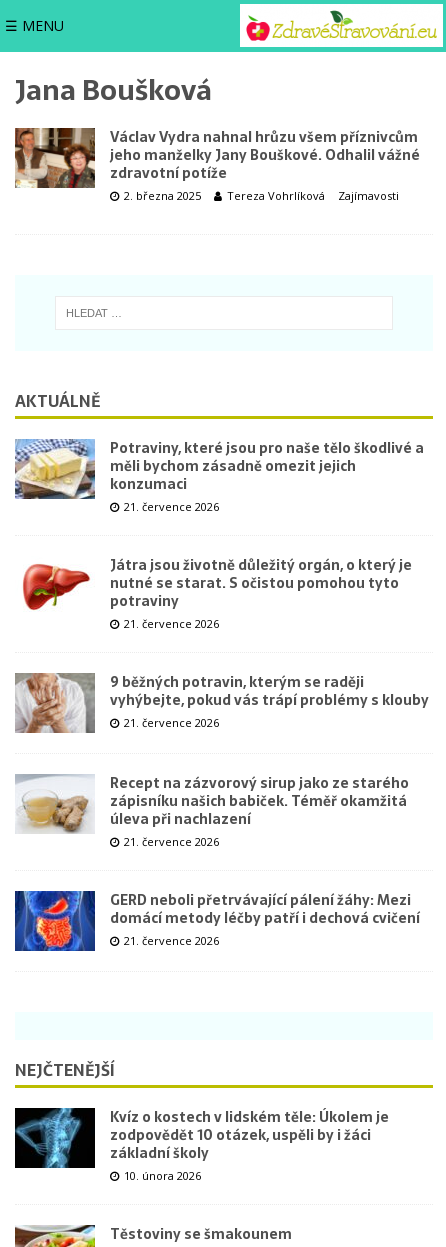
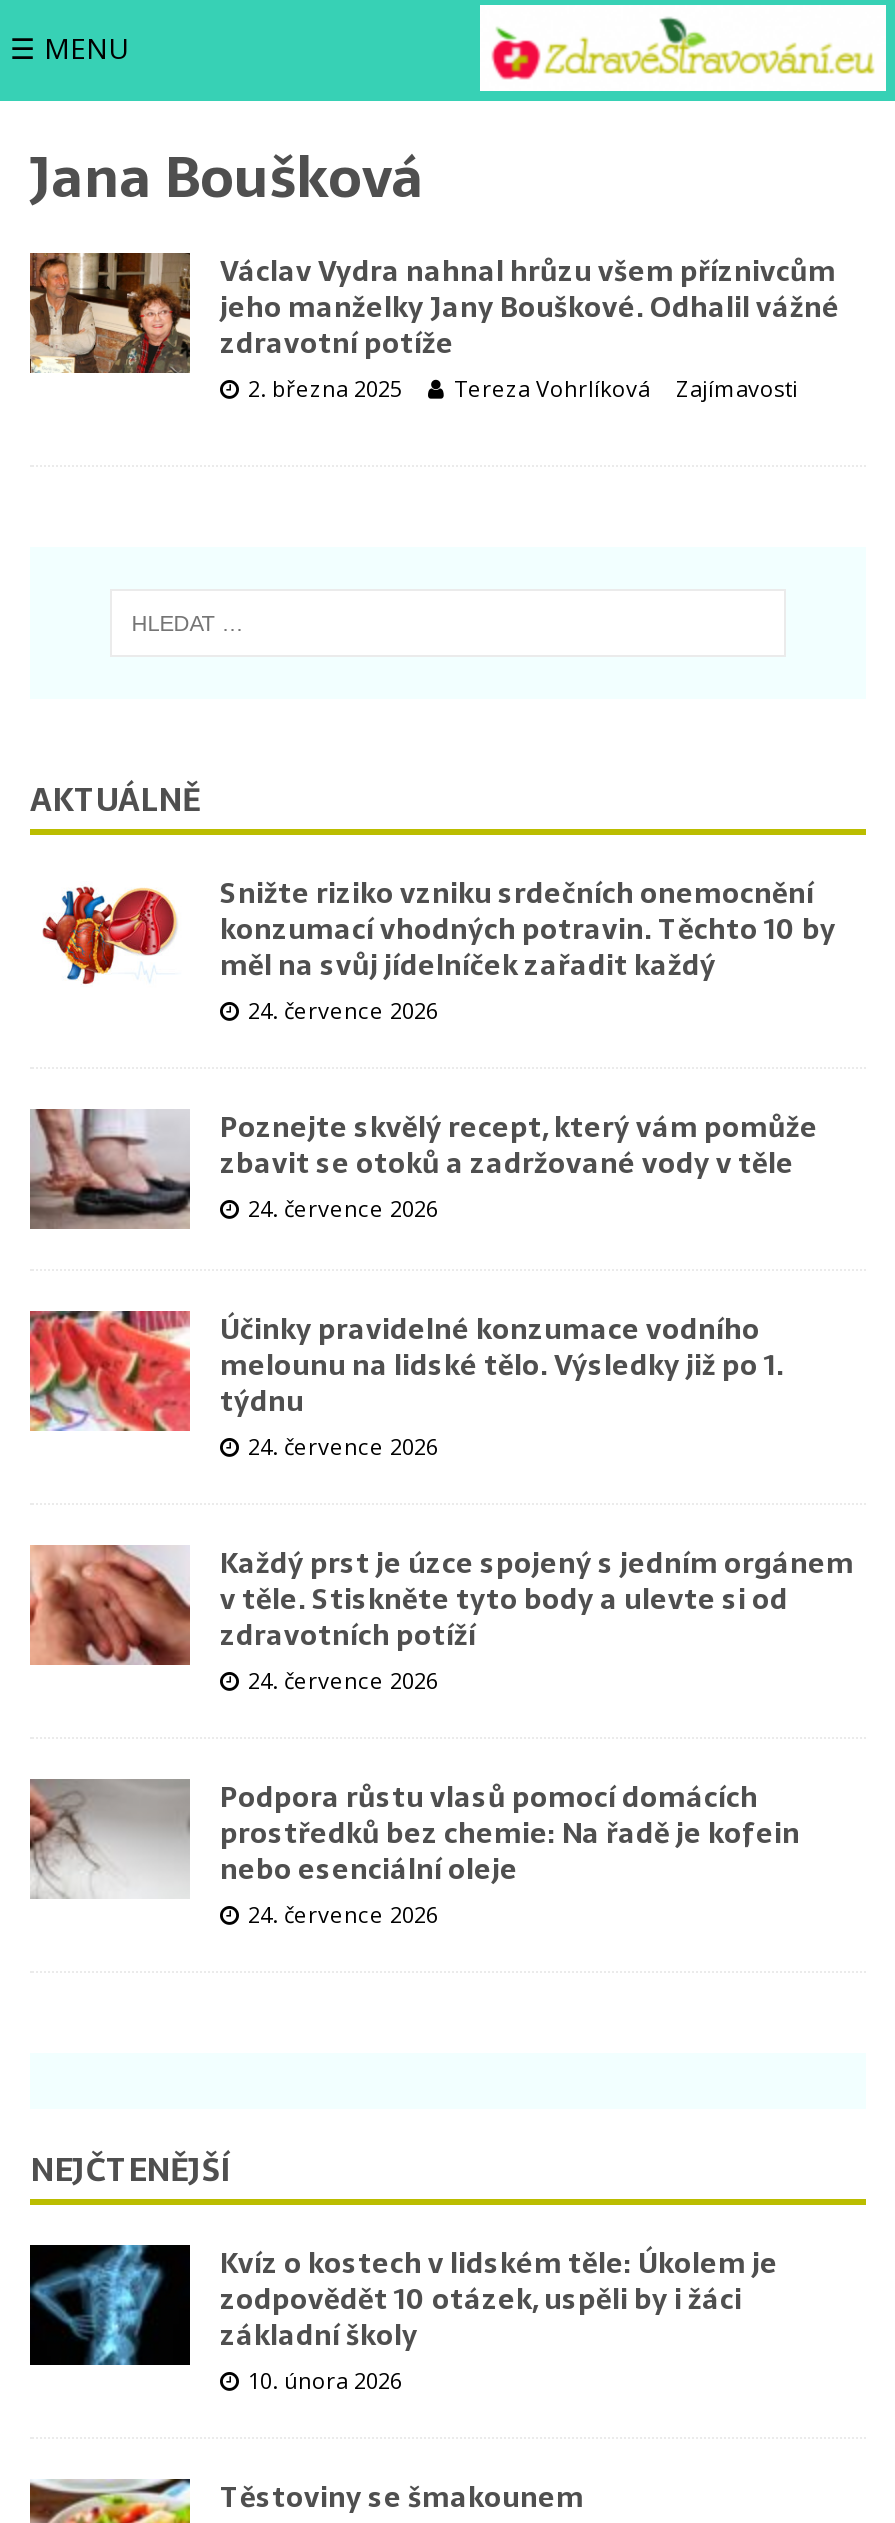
- [image]
- Potraviny, které jsou pro naše tělo škodlivé a
- měli bychom zásadně omezit jejich
- konzumaci
- 21. července 2026
+ [image]
+ Snižte riziko vzniku srdečních onemocnění
+ konzumací vhodných potravin. Těchto 10 by
+ měl na svůj jídelníček zařadit každý
+ 24. července 2026

- [image]
- Játra jsou životně důležitý orgán, o který je
- nutné se starat. S očistou pomohou tyto
- potraviny
- 21. července 2026
+ [image]
+ Poznejte skvělý recept, který vám pomůže
+ zbavit se otoků a zadržované vody v těle
+ 24. července 2026

- [image]
- 9 běžných potravin, kterým se raději
- vyhýbejte, pokud vás trápí problémy s klouby
- 21. července 2026
+ [image]
+ Účinky pravidelné konzumace vodního
+ melounu na lidské tělo. Výsledky již po 1.
+ týdnu
+ 24. července 2026

- [image]
- Recept na zázvorový sirup jako ze starého
- zápisníku našich babiček. Téměř okamžitá
- úleva při nachlazení
- 21. července 2026
+ [image]
+ Každý prst je úzce spojený s jedním orgánem
+ v těle. Stiskněte tyto body a ulevte si od
+ zdravotních potíží
+ 24. července 2026

- [image]
- GERD neboli přetrvávající pálení žáhy: Mezi
- domácí metody léčby patří i dechová cvičení
- 21. července 2026
+ [image]
+ Podpora růstu vlasů pomocí domácích
+ prostředků bez chemie: Na řadě je kofein
+ nebo esenciální oleje
+ 24. července 2026
